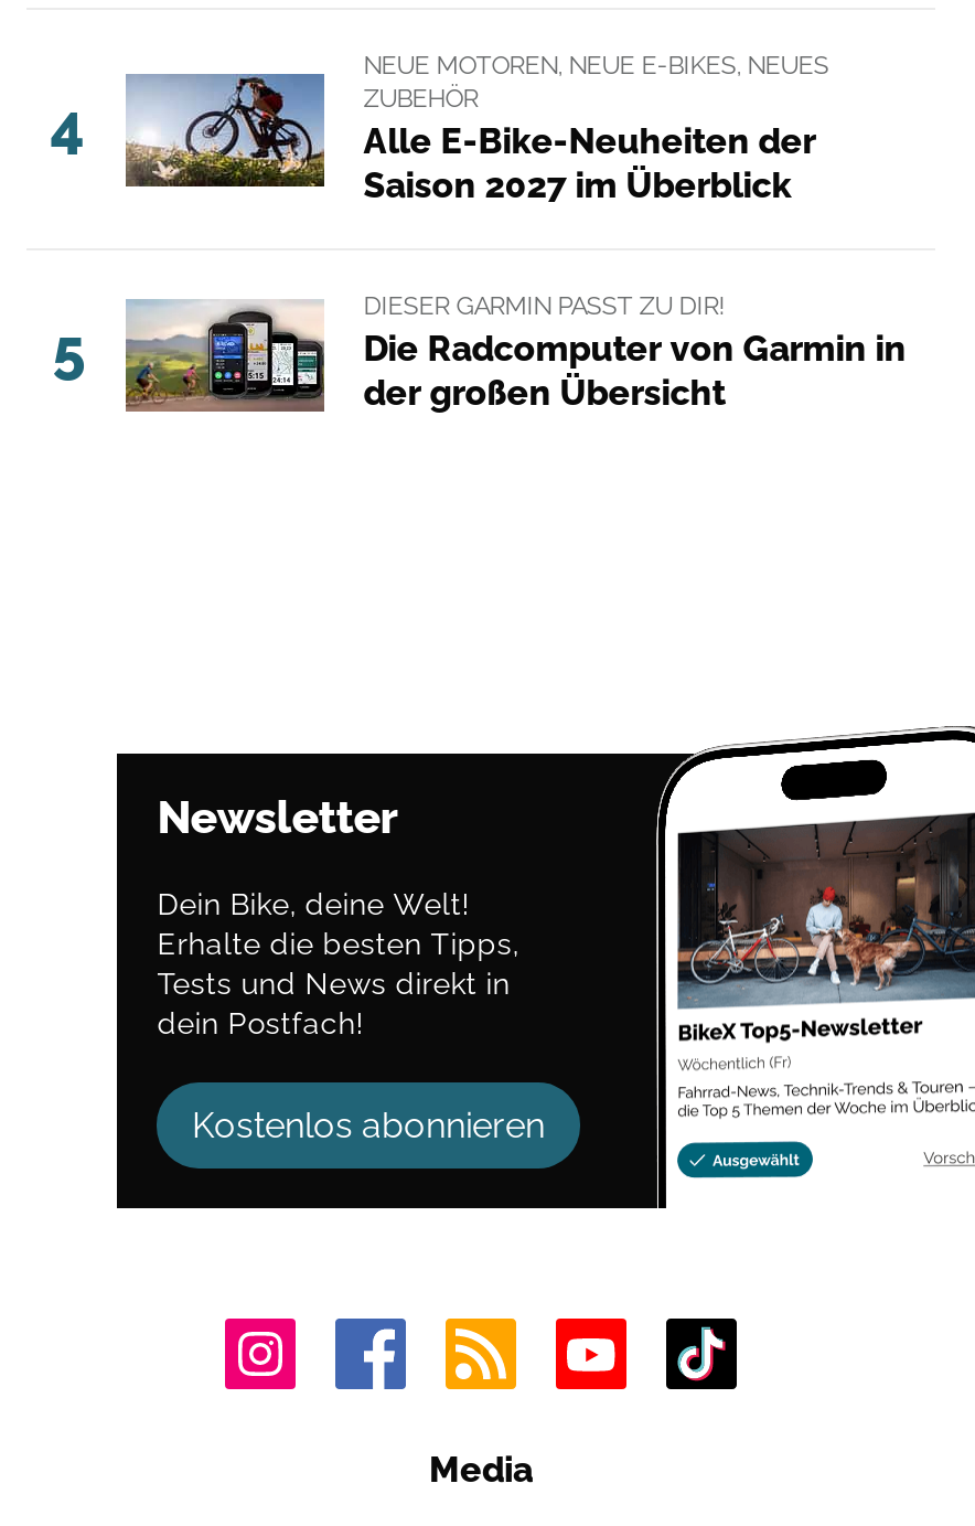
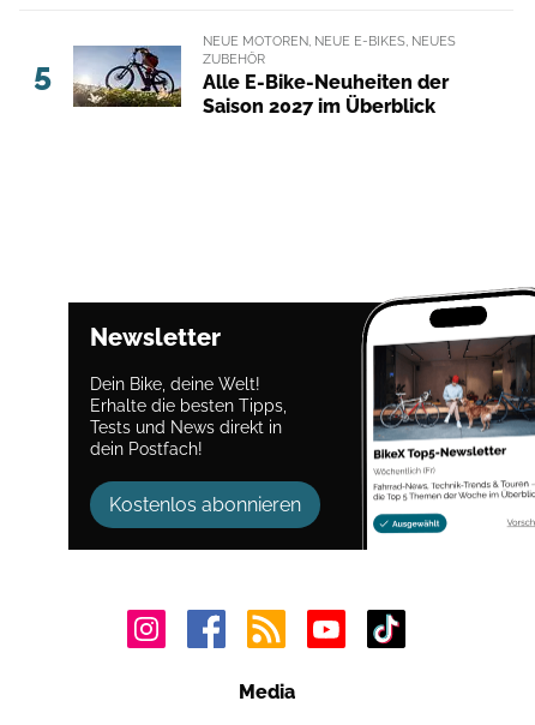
- 4
+ 5

- [image]
- DIESER GARMIN PASST ZU DIR!
- Die Radcomputer von Garmin in
- der großen Übersicht

- 5
